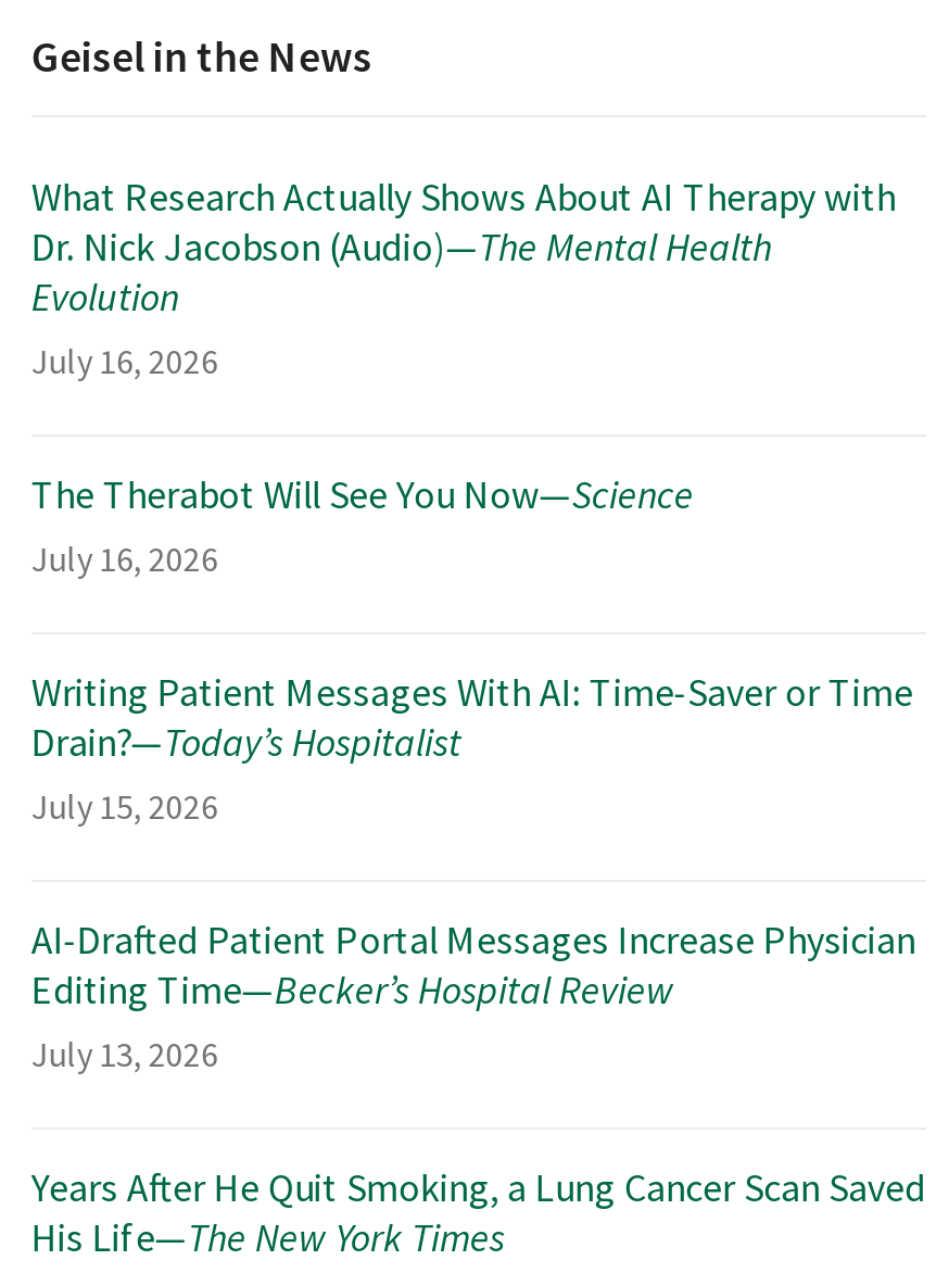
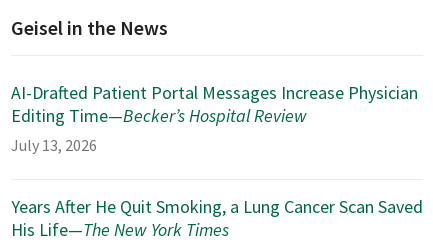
- What Research Actually Shows About AI Therapy with
- Dr. Nick Jacobson (Audio)—The Mental Health
- Evolution
- July 16, 2026
- The Therabot Will See You Now—Science
- July 16, 2026
- Writing Patient Messages With AI: Time-Saver or Time
- Drain?—Today’s Hospitalist
- July 15, 2026
